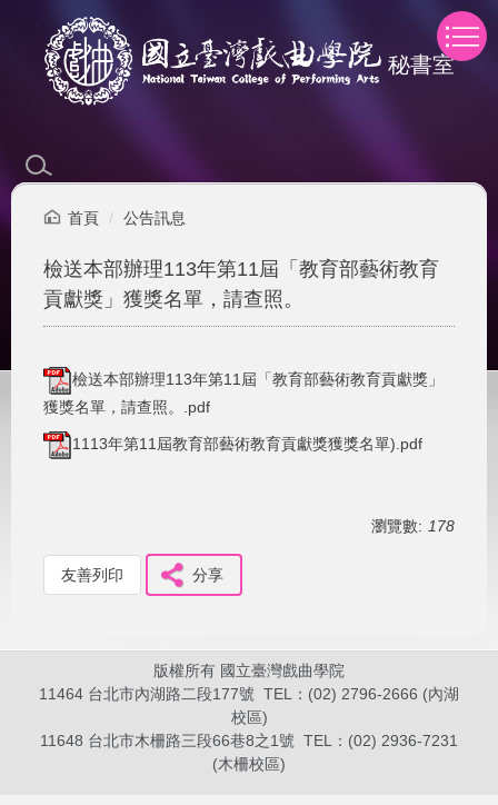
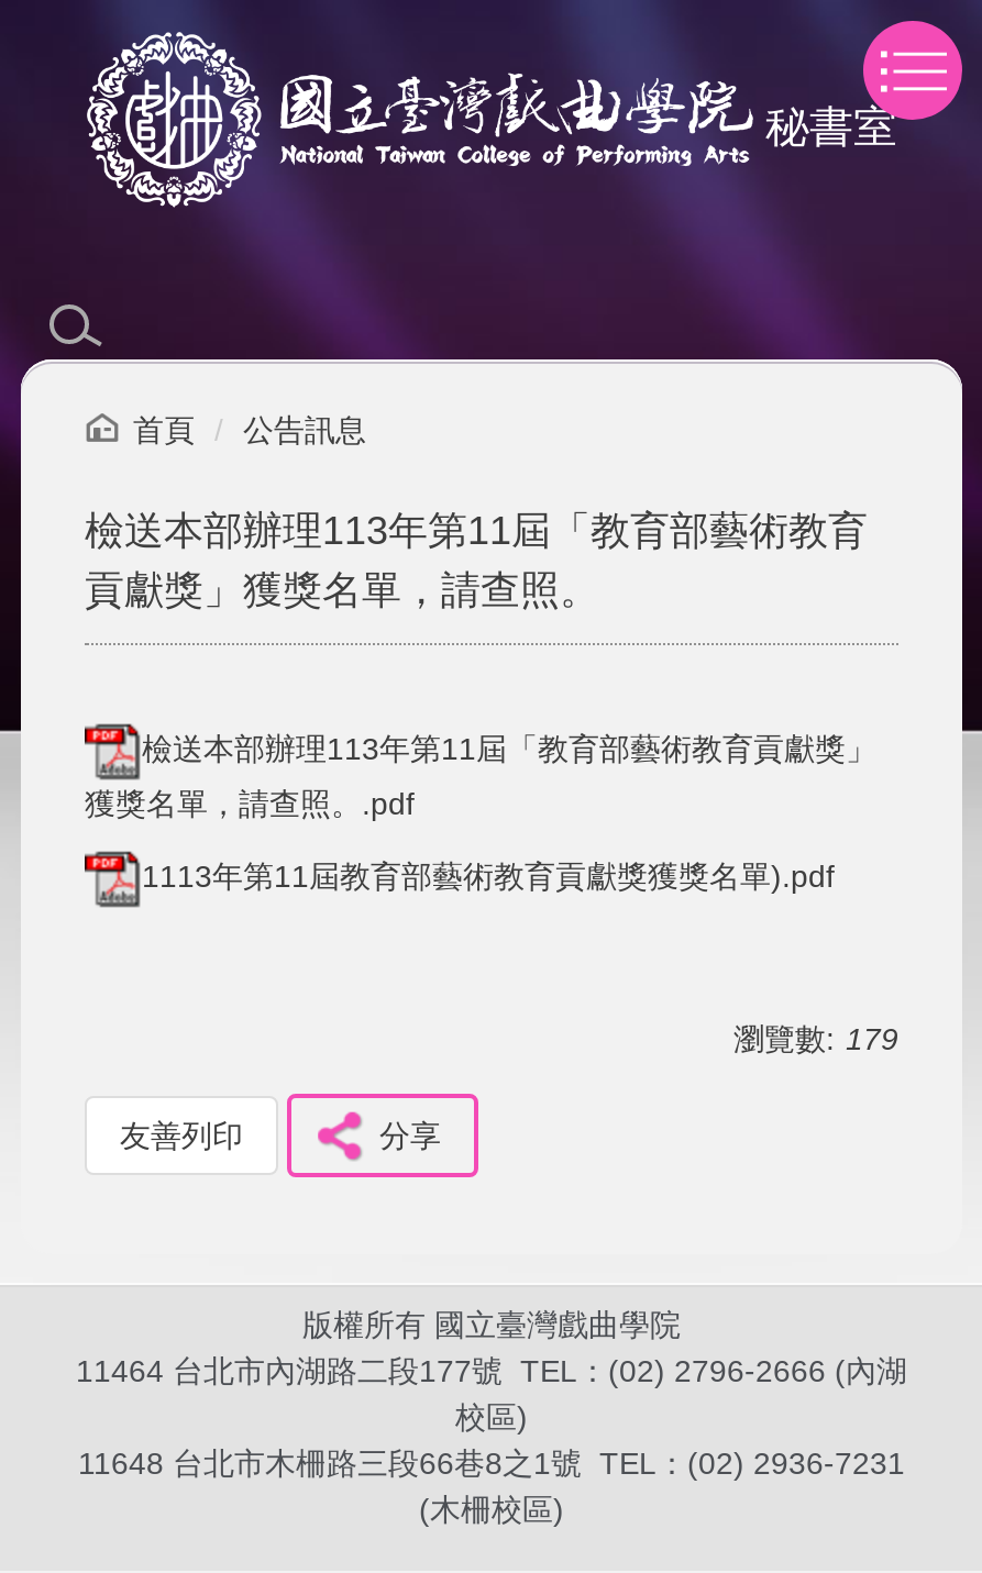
- 瀏覽數: 178
+ 瀏覽數: 179
